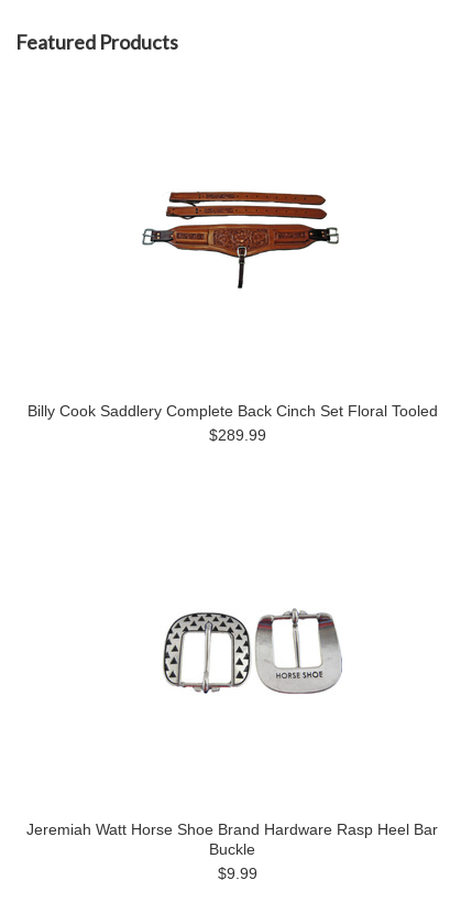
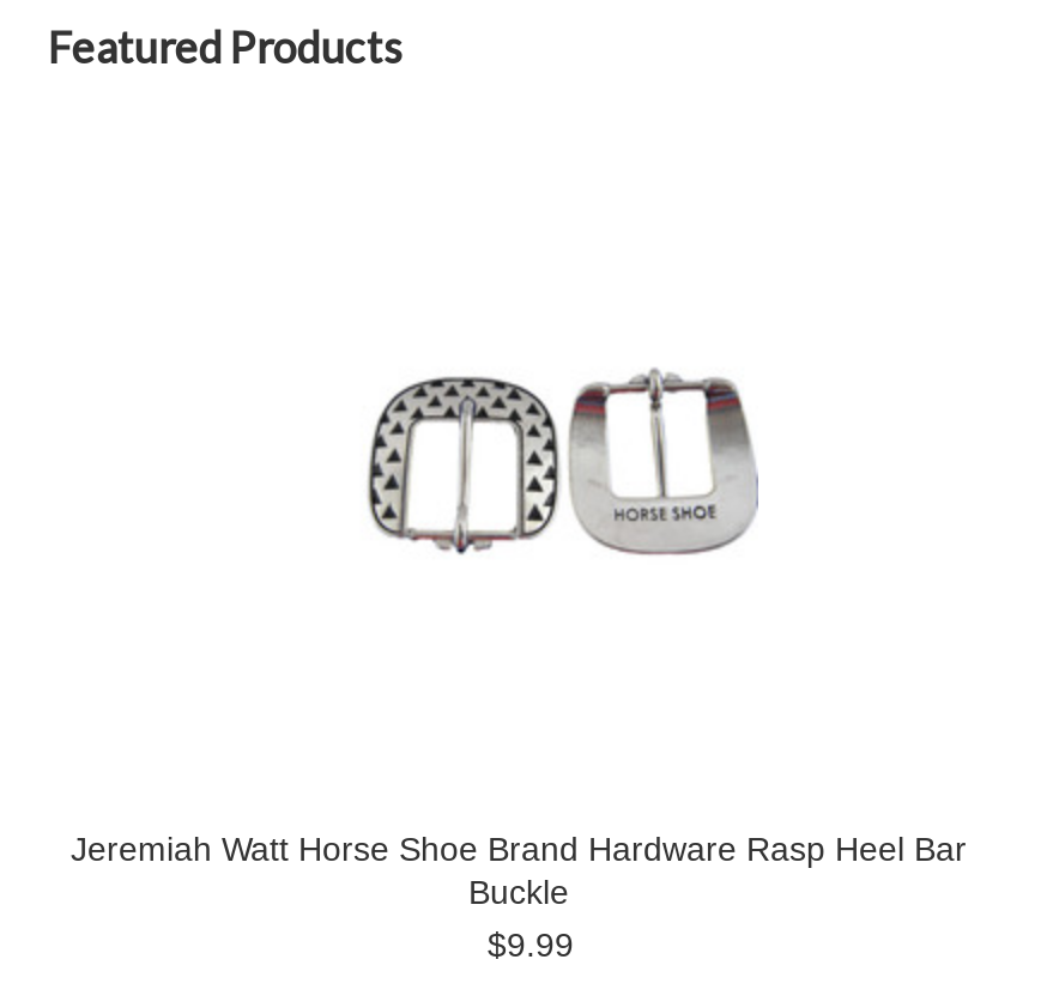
- [image]

- Billy Cook Saddlery Complete Back Cinch Set Floral Tooled
- $289.99
